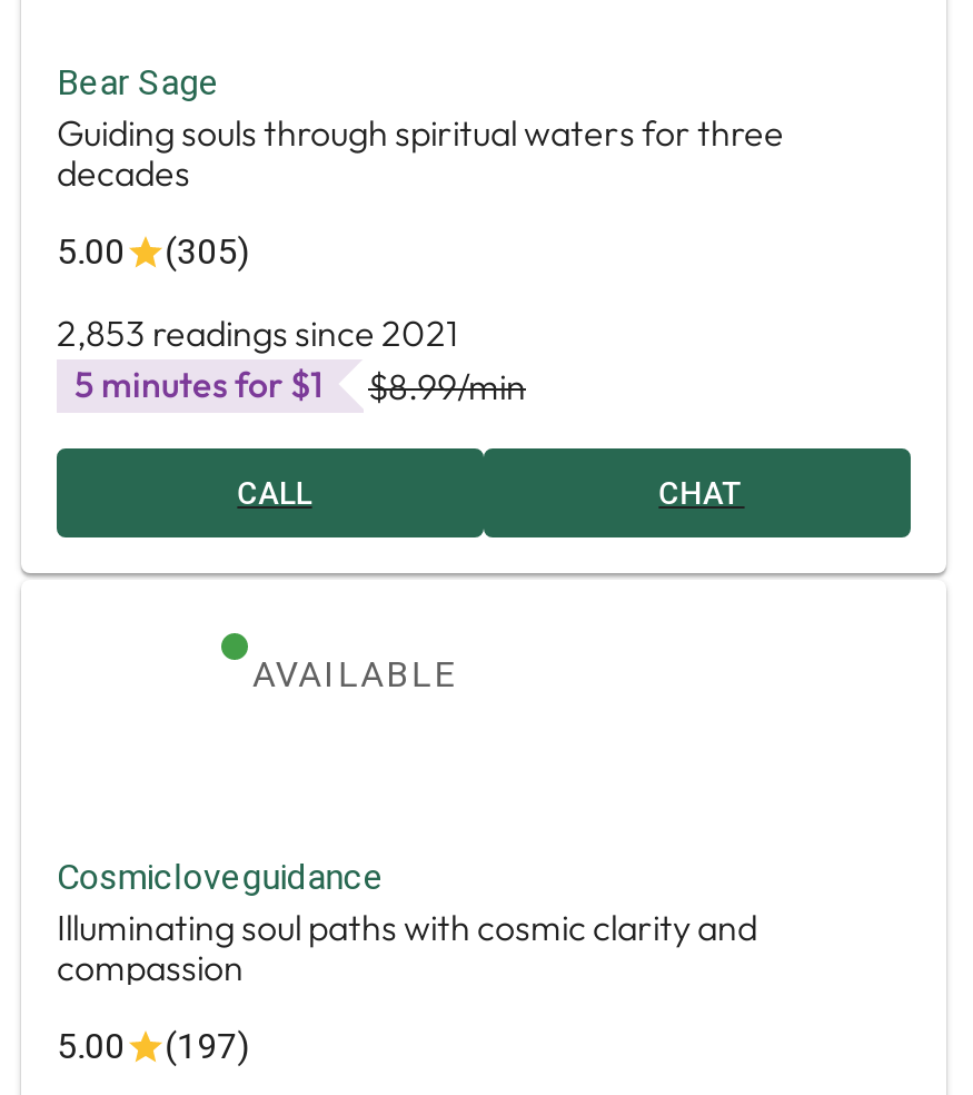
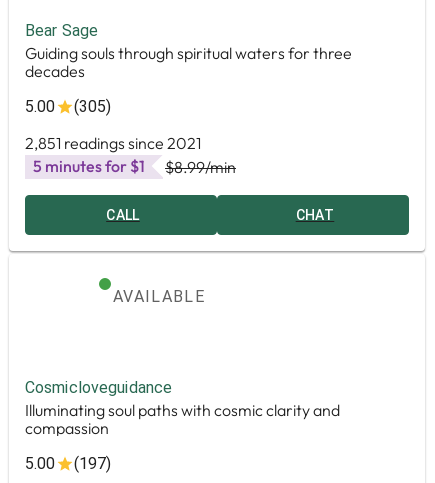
- 2,853 readings since 2021
+ 2,851 readings since 2021
